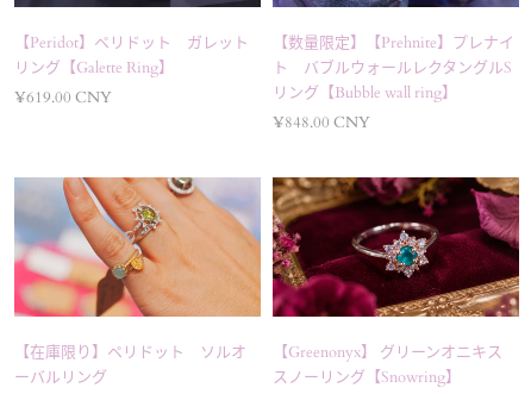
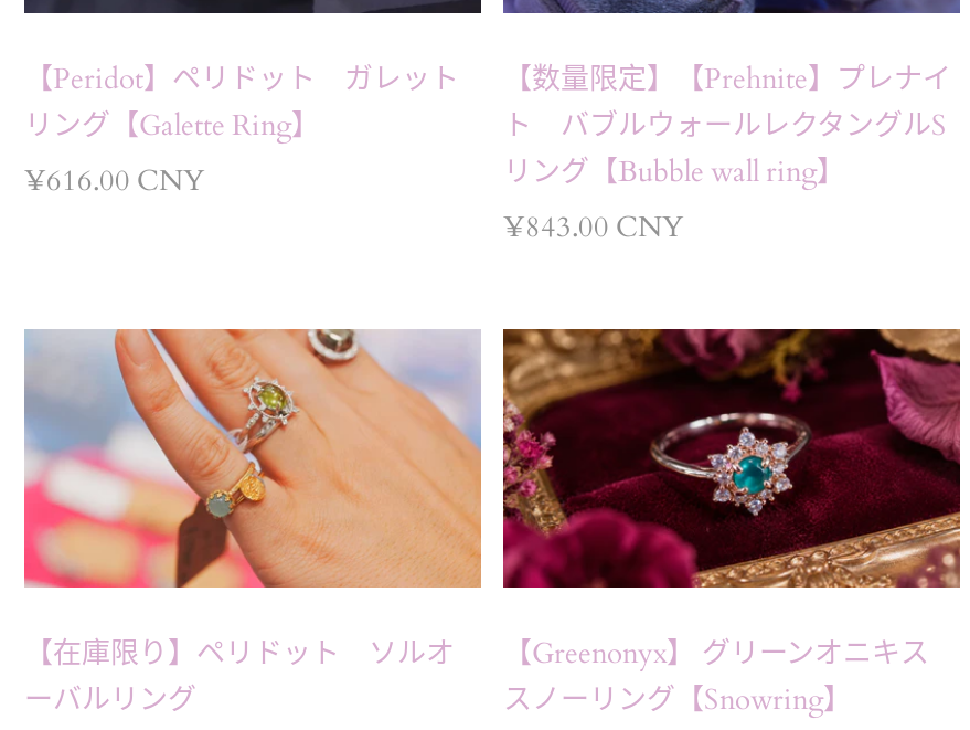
- ¥619.00 CNY
+ ¥616.00 CNY

- ¥848.00 CNY
+ ¥843.00 CNY
